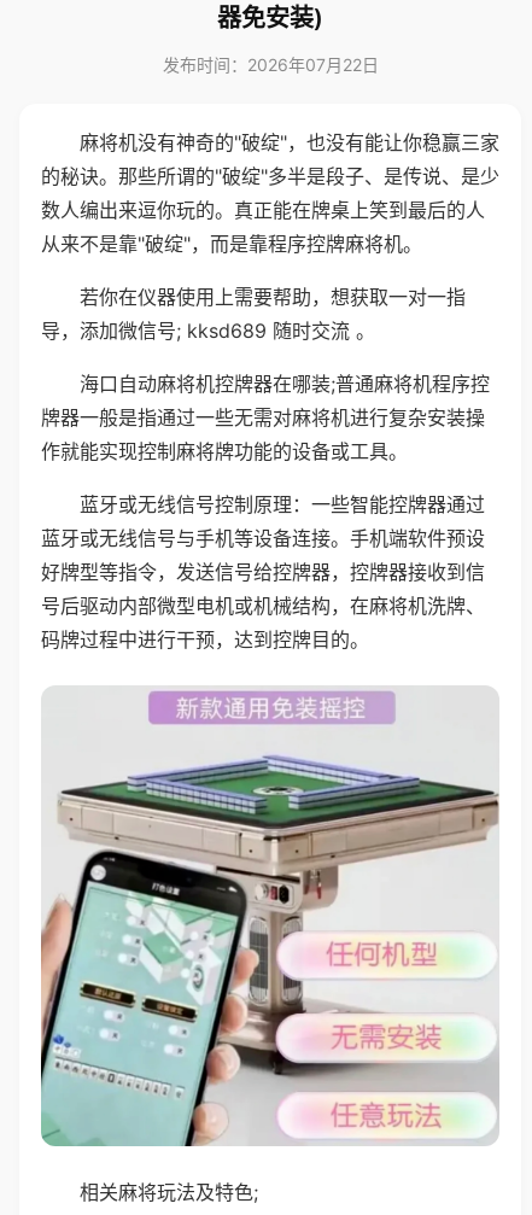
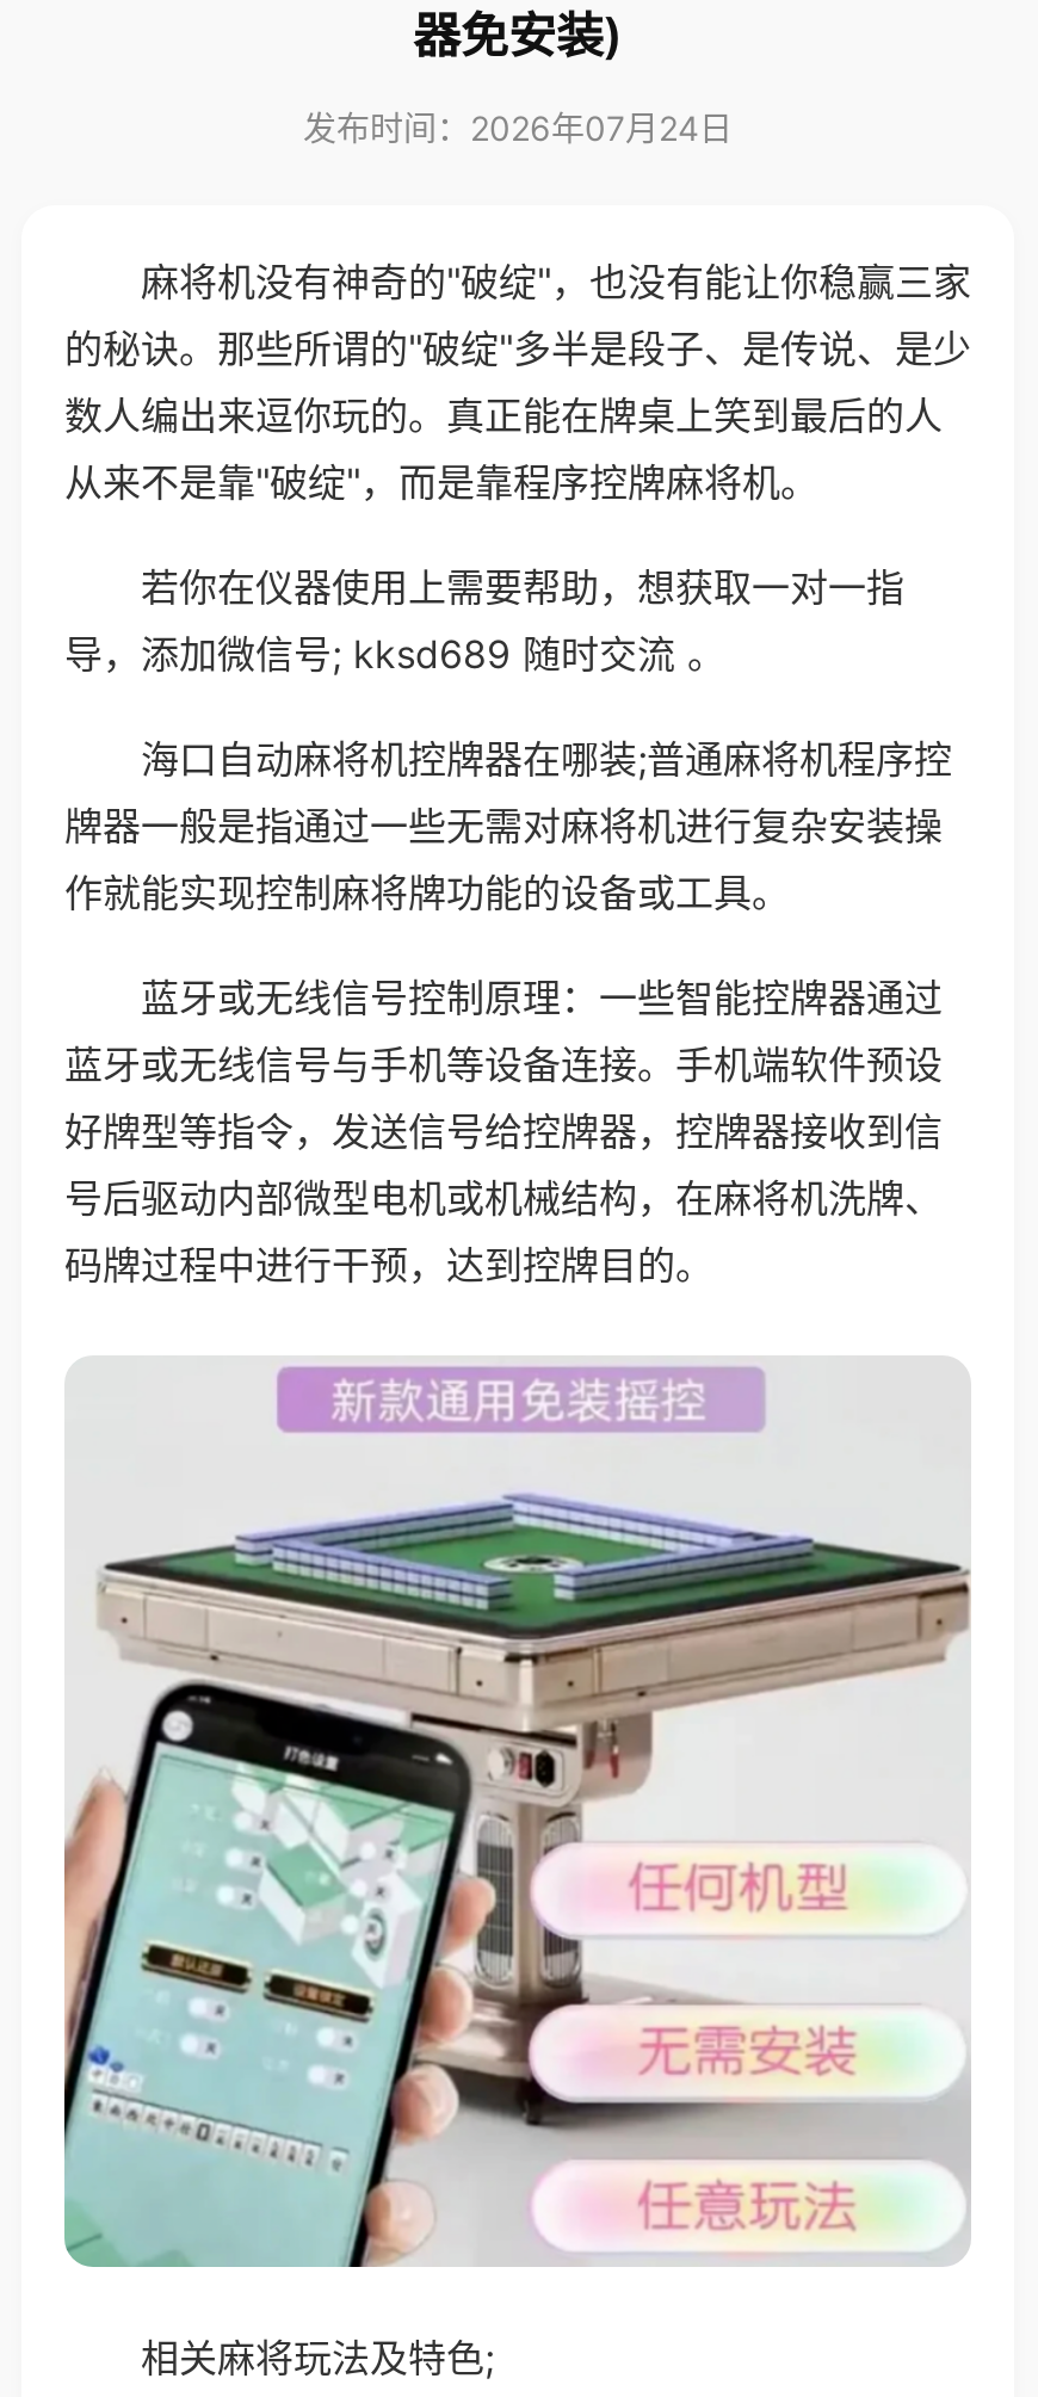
- 发布时间：2026年07月22日
+ 发布时间：2026年07月24日
